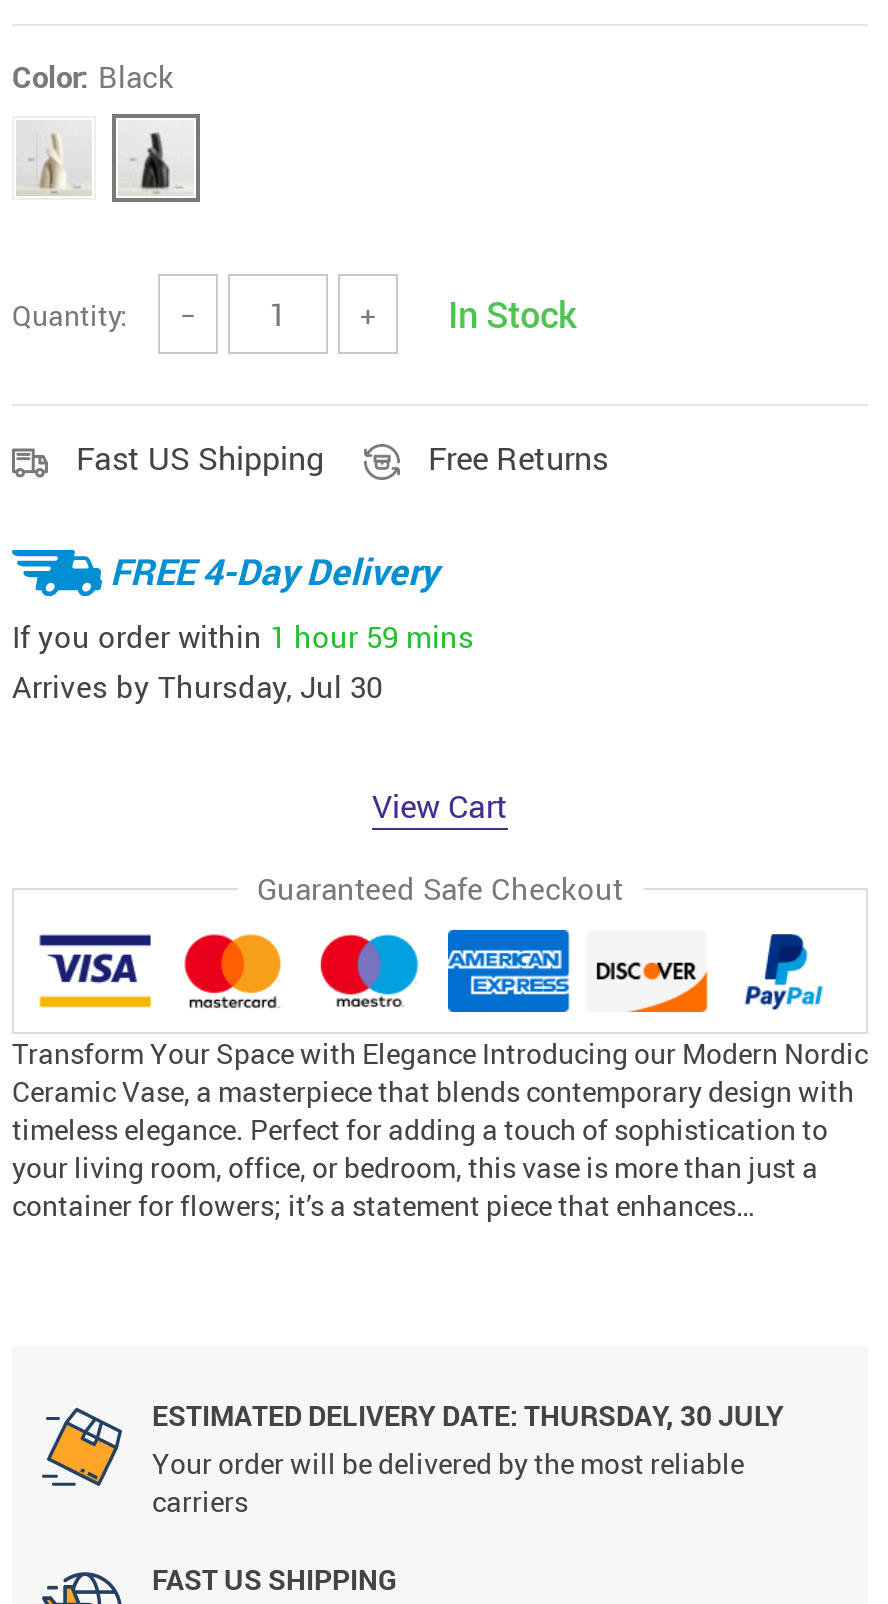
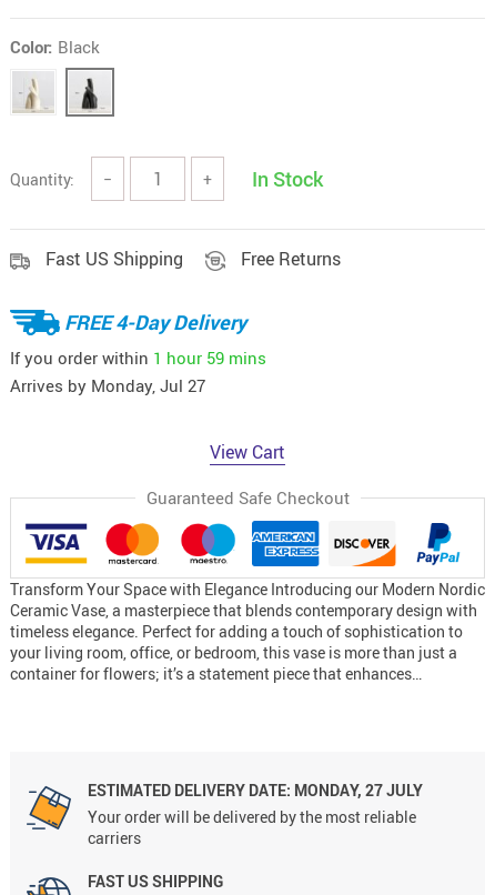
- Arrives by Thursday, Jul 30
+ Arrives by Monday, Jul 27

- ESTIMATED DELIVERY DATE: THURSDAY, 30 JULY
+ ESTIMATED DELIVERY DATE: MONDAY, 27 JULY
